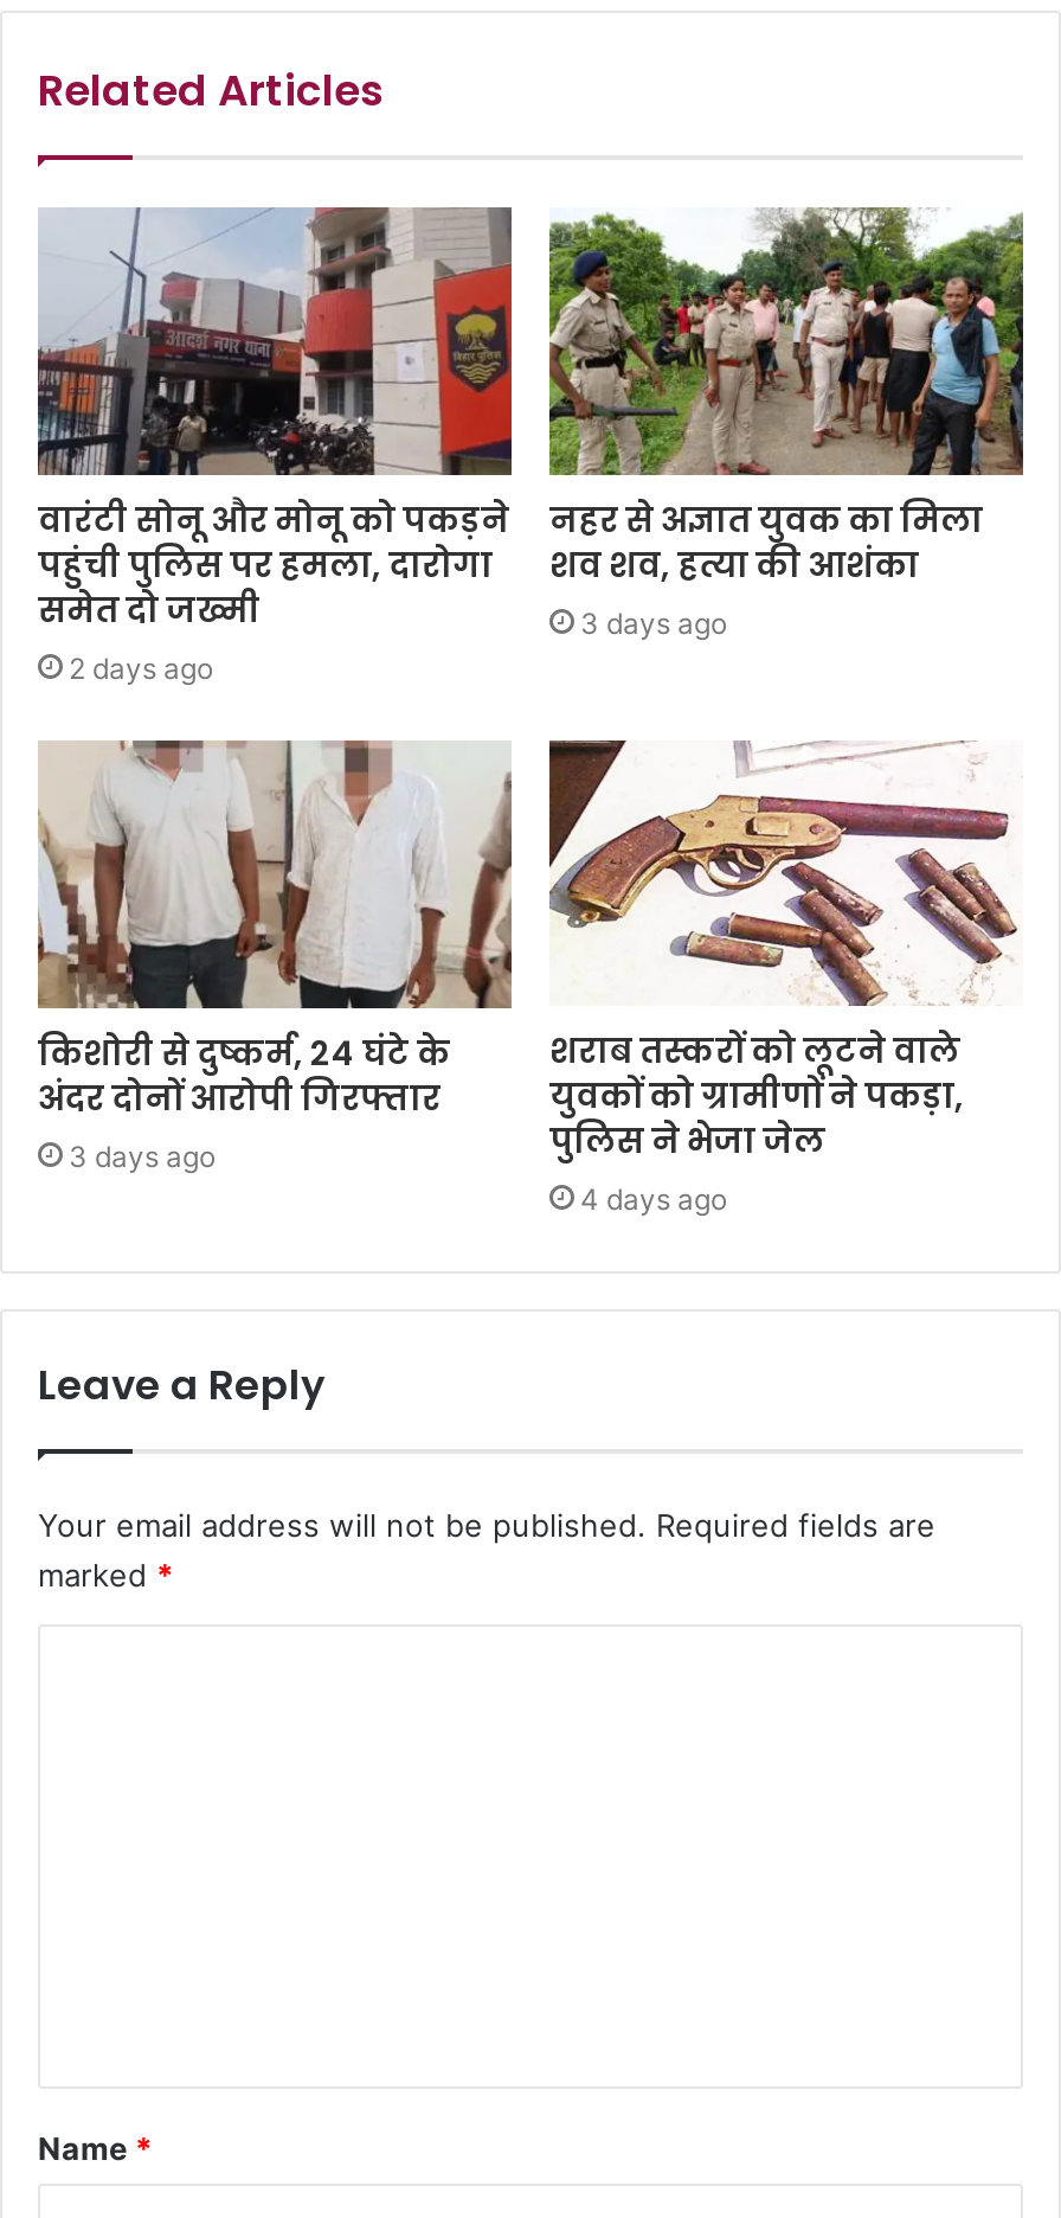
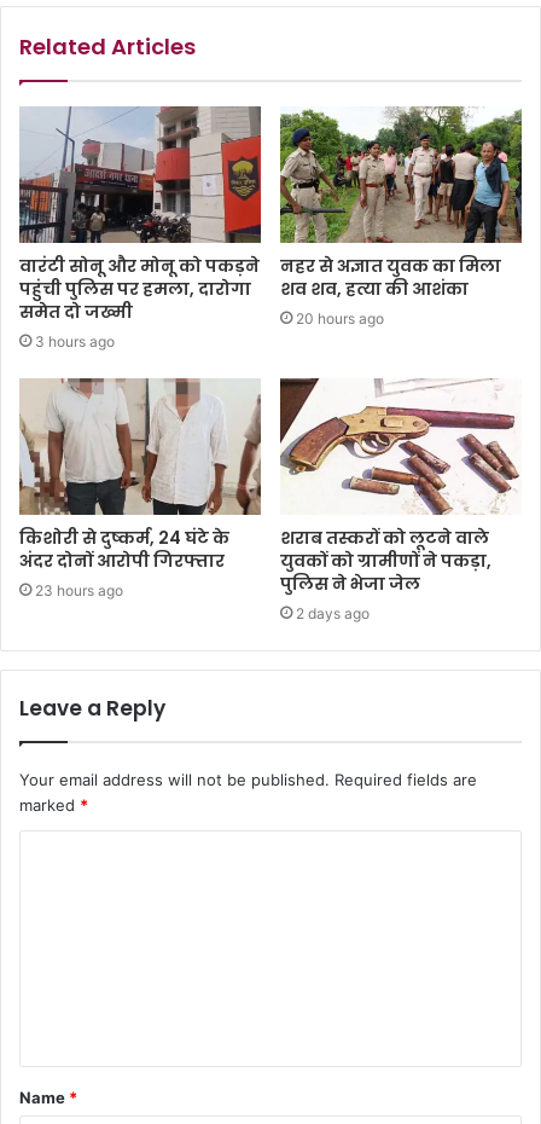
- 3 days ago
+ 20 hours ago

- 2 days ago
+ 3 hours ago

- 3 days ago
+ 23 hours ago

- 4 days ago
+ 2 days ago
